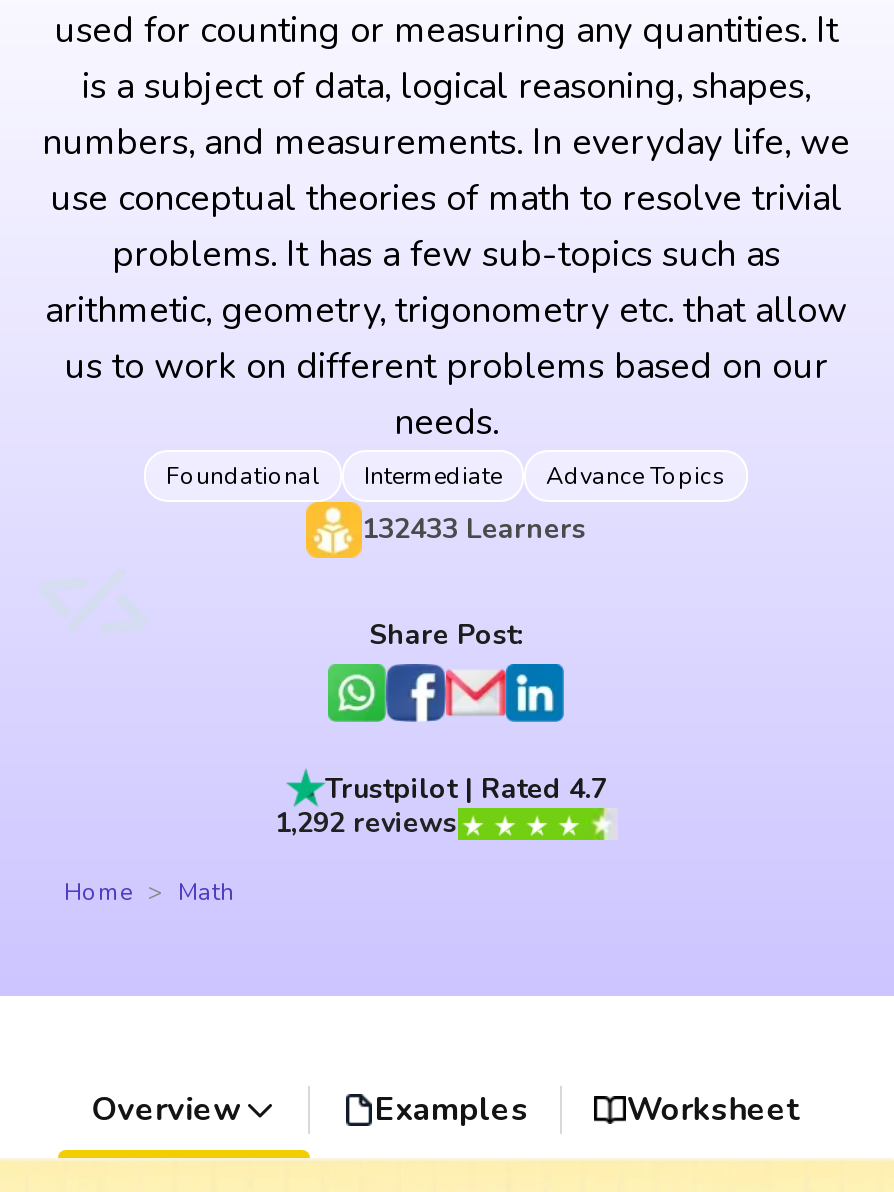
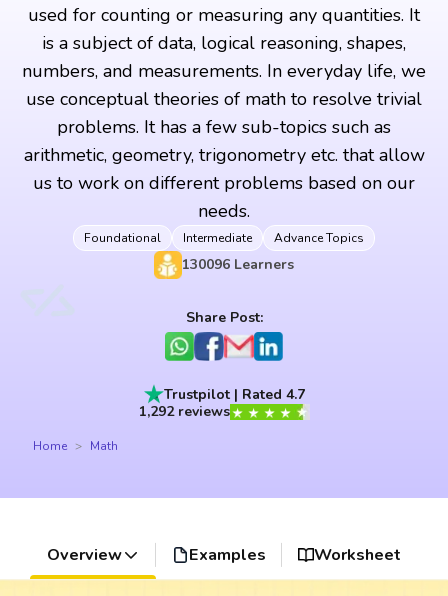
- 132433 Learners
+ 130096 Learners
